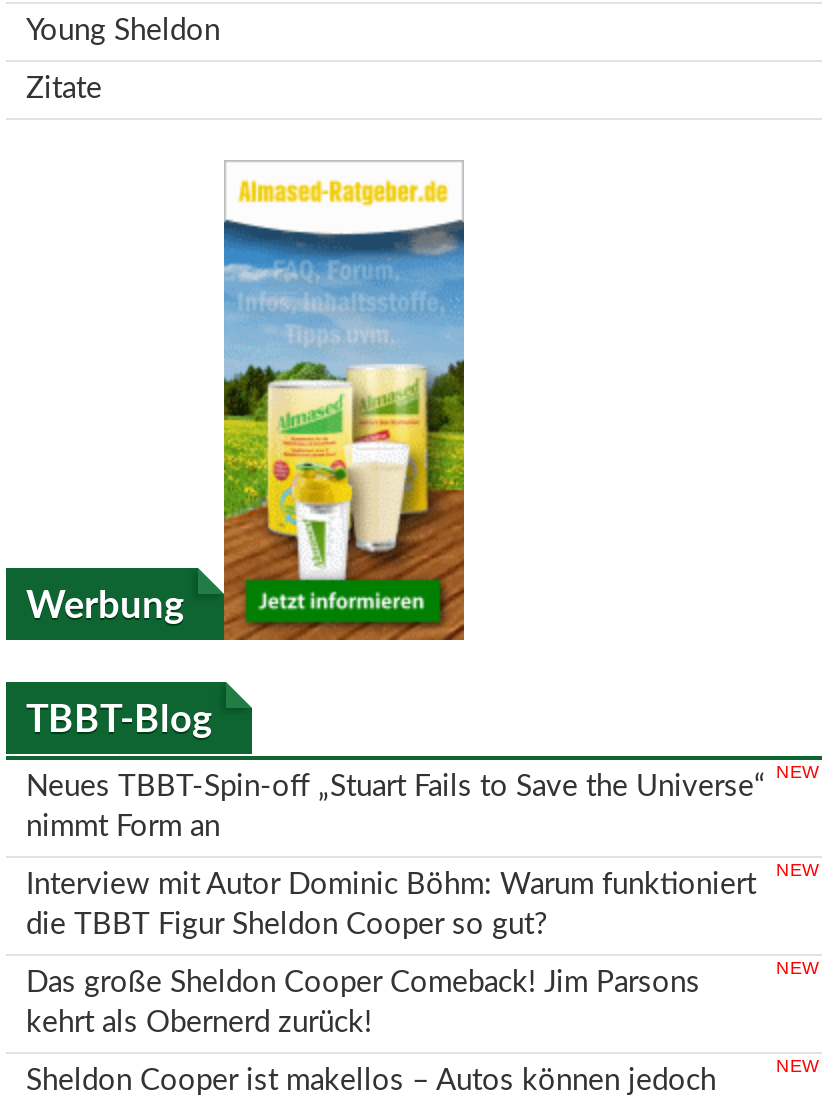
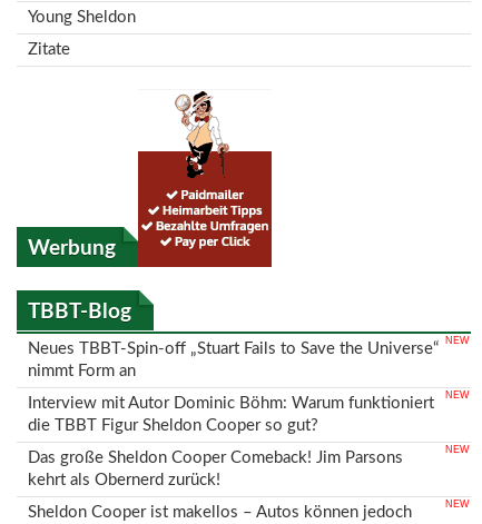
- [image]
+ [image]
